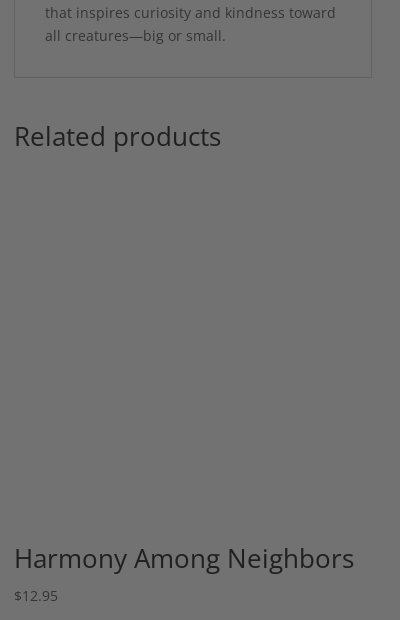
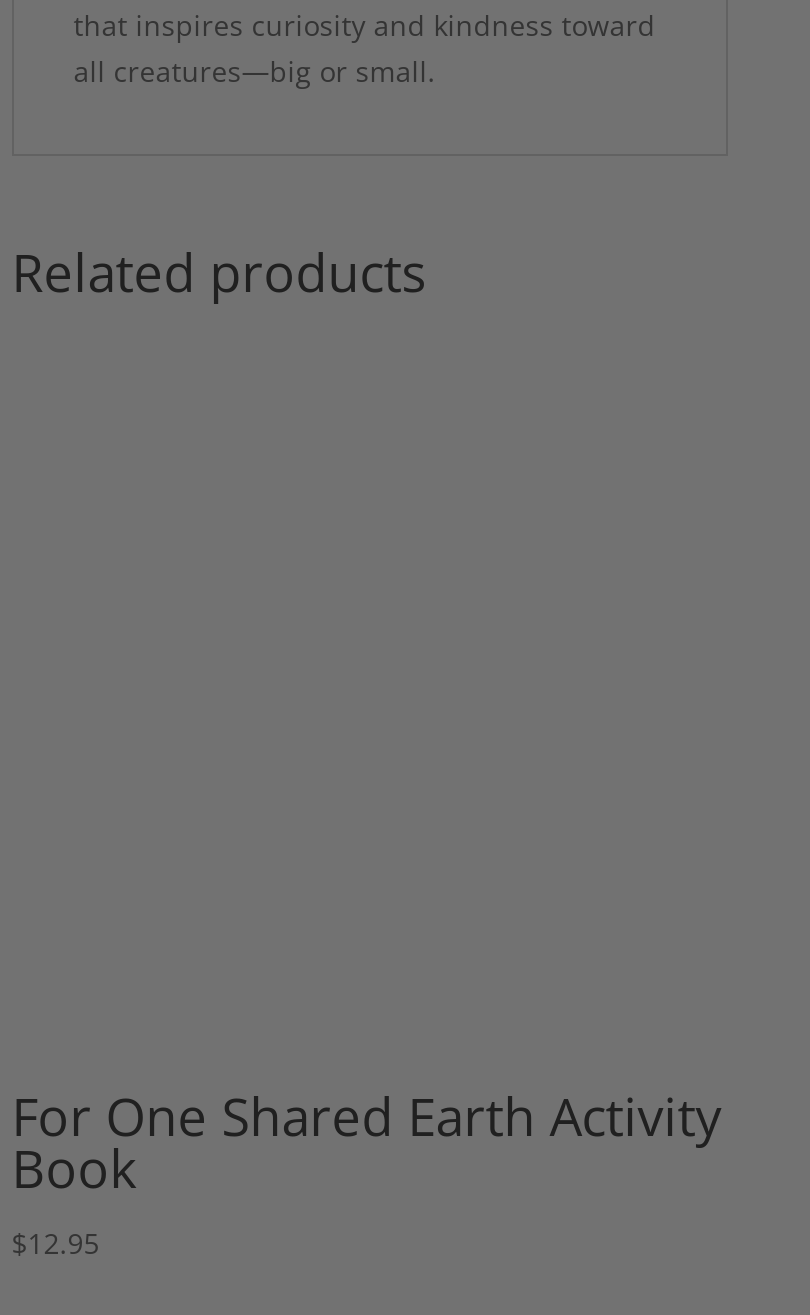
- Harmony Among Neighbors
+ For One Shared Earth Activity
+ Book
